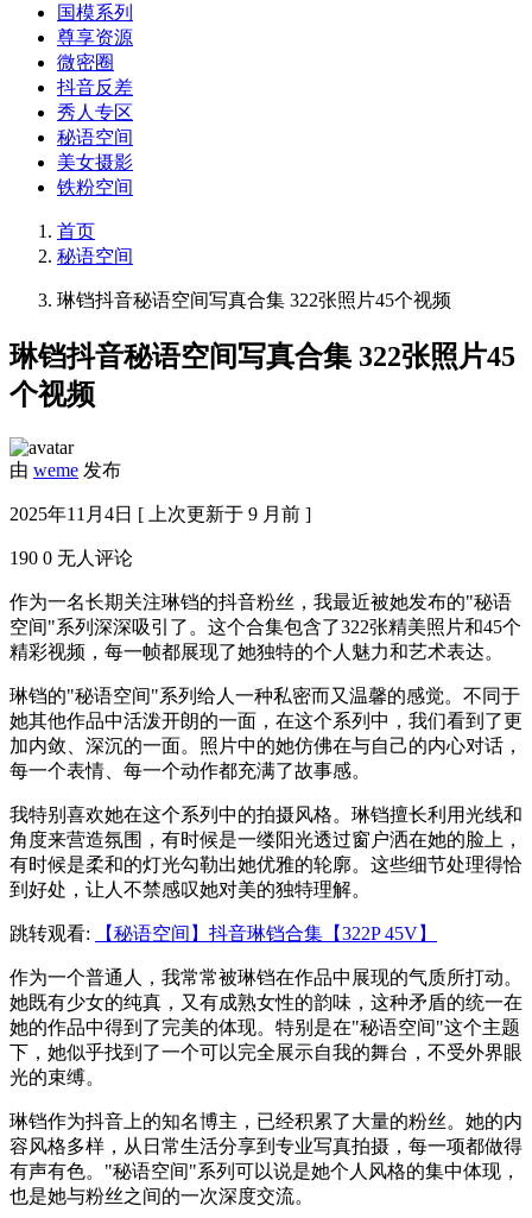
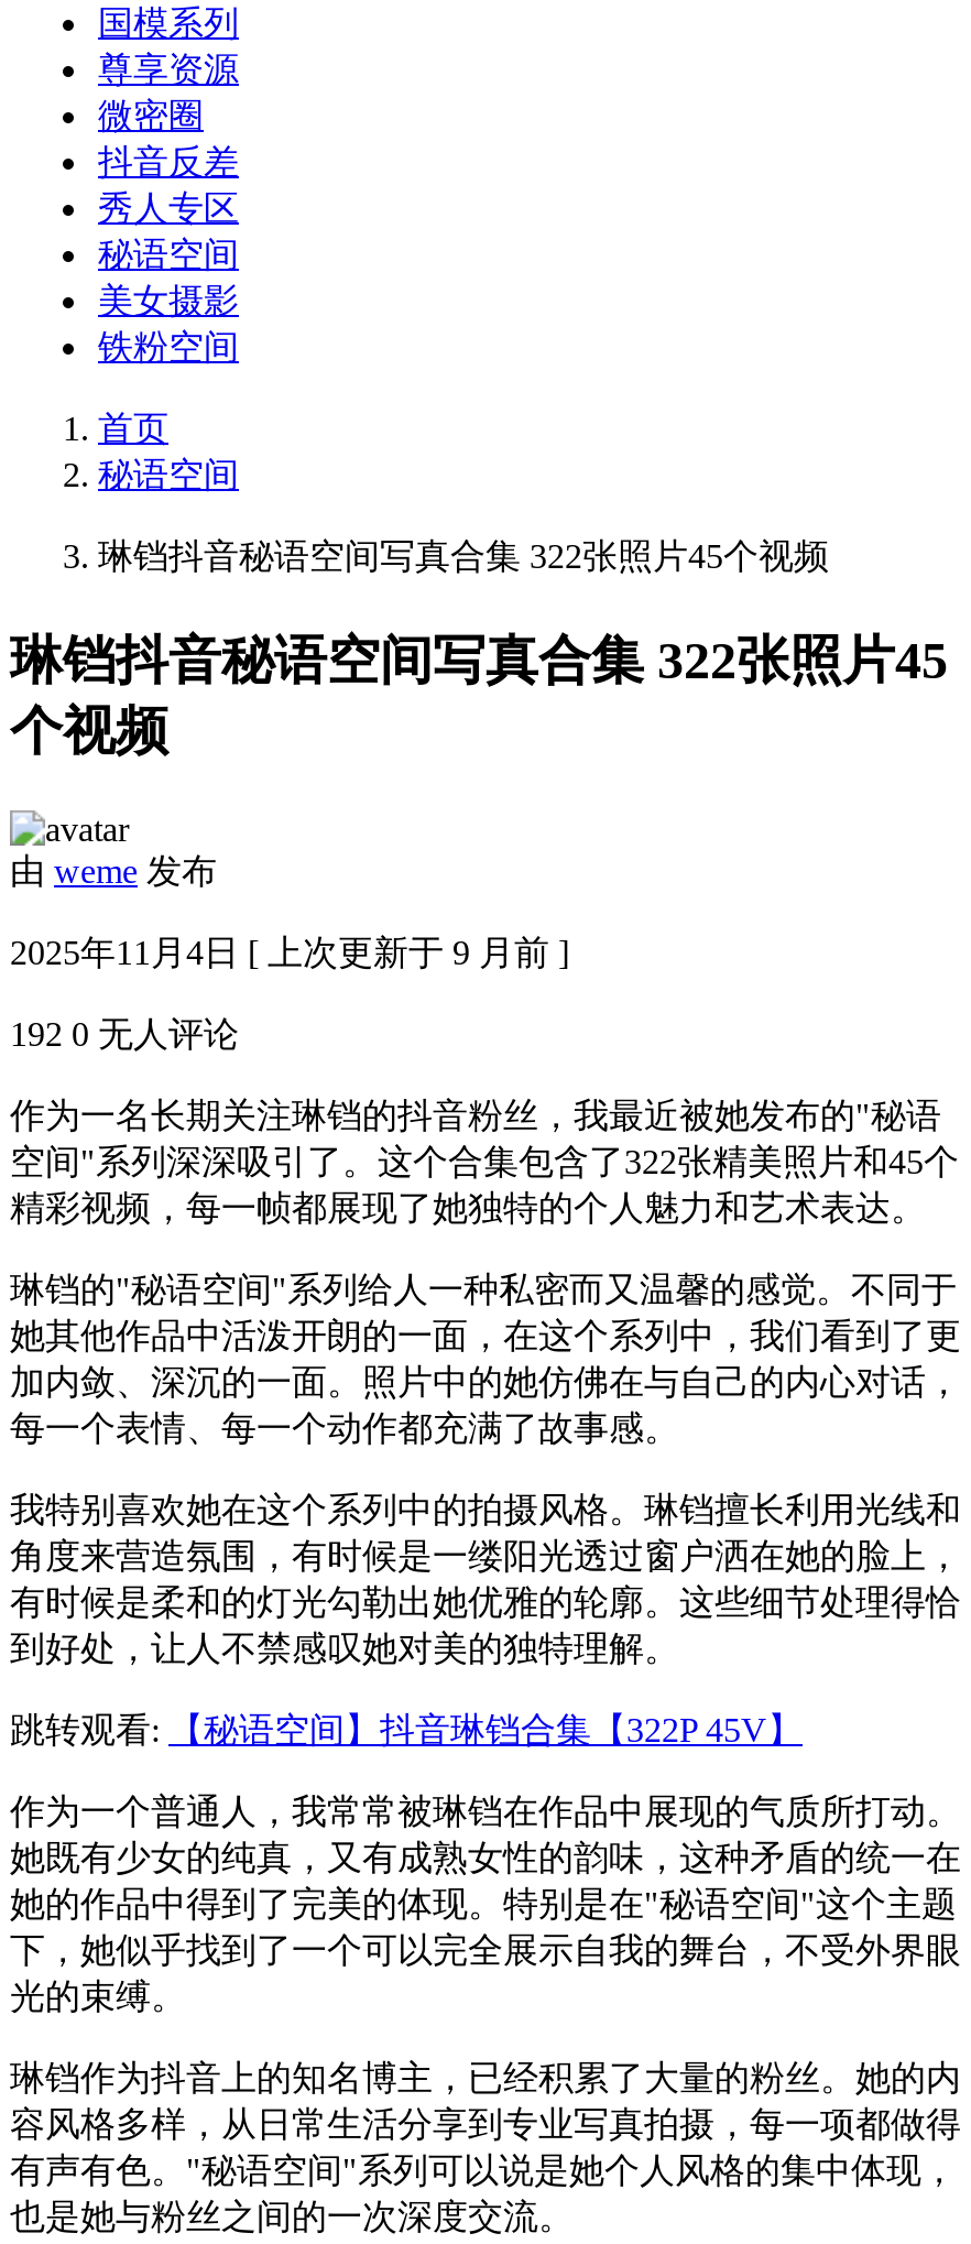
- 190 0无人评论
+ 192 0无人评论
